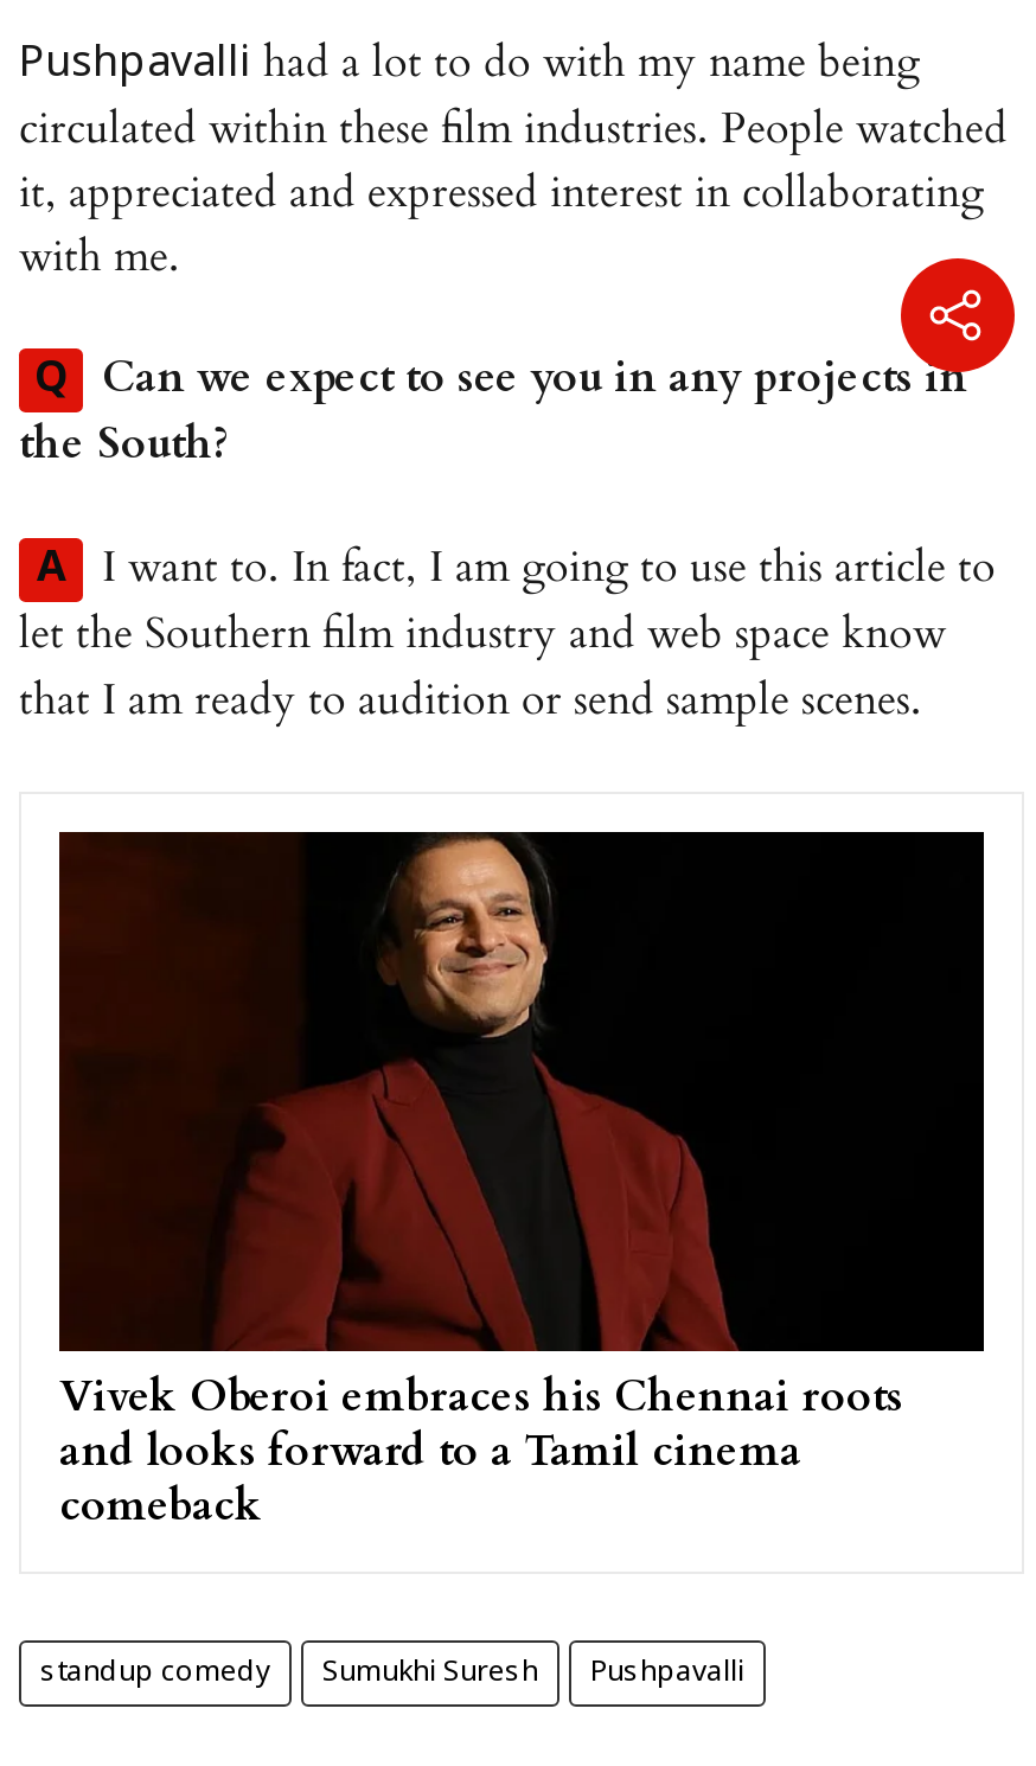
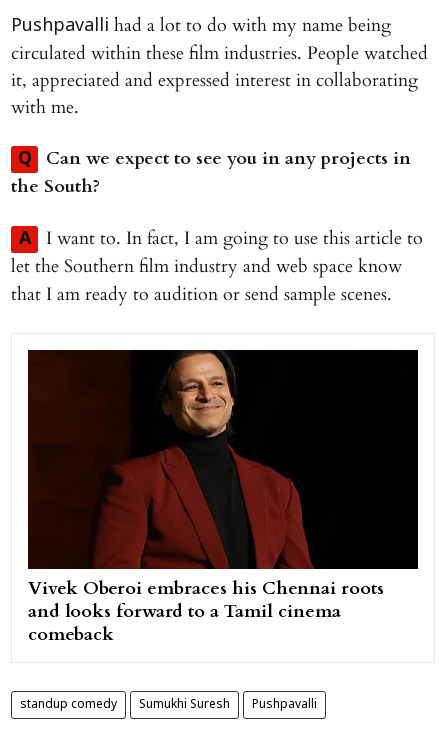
- [image]
